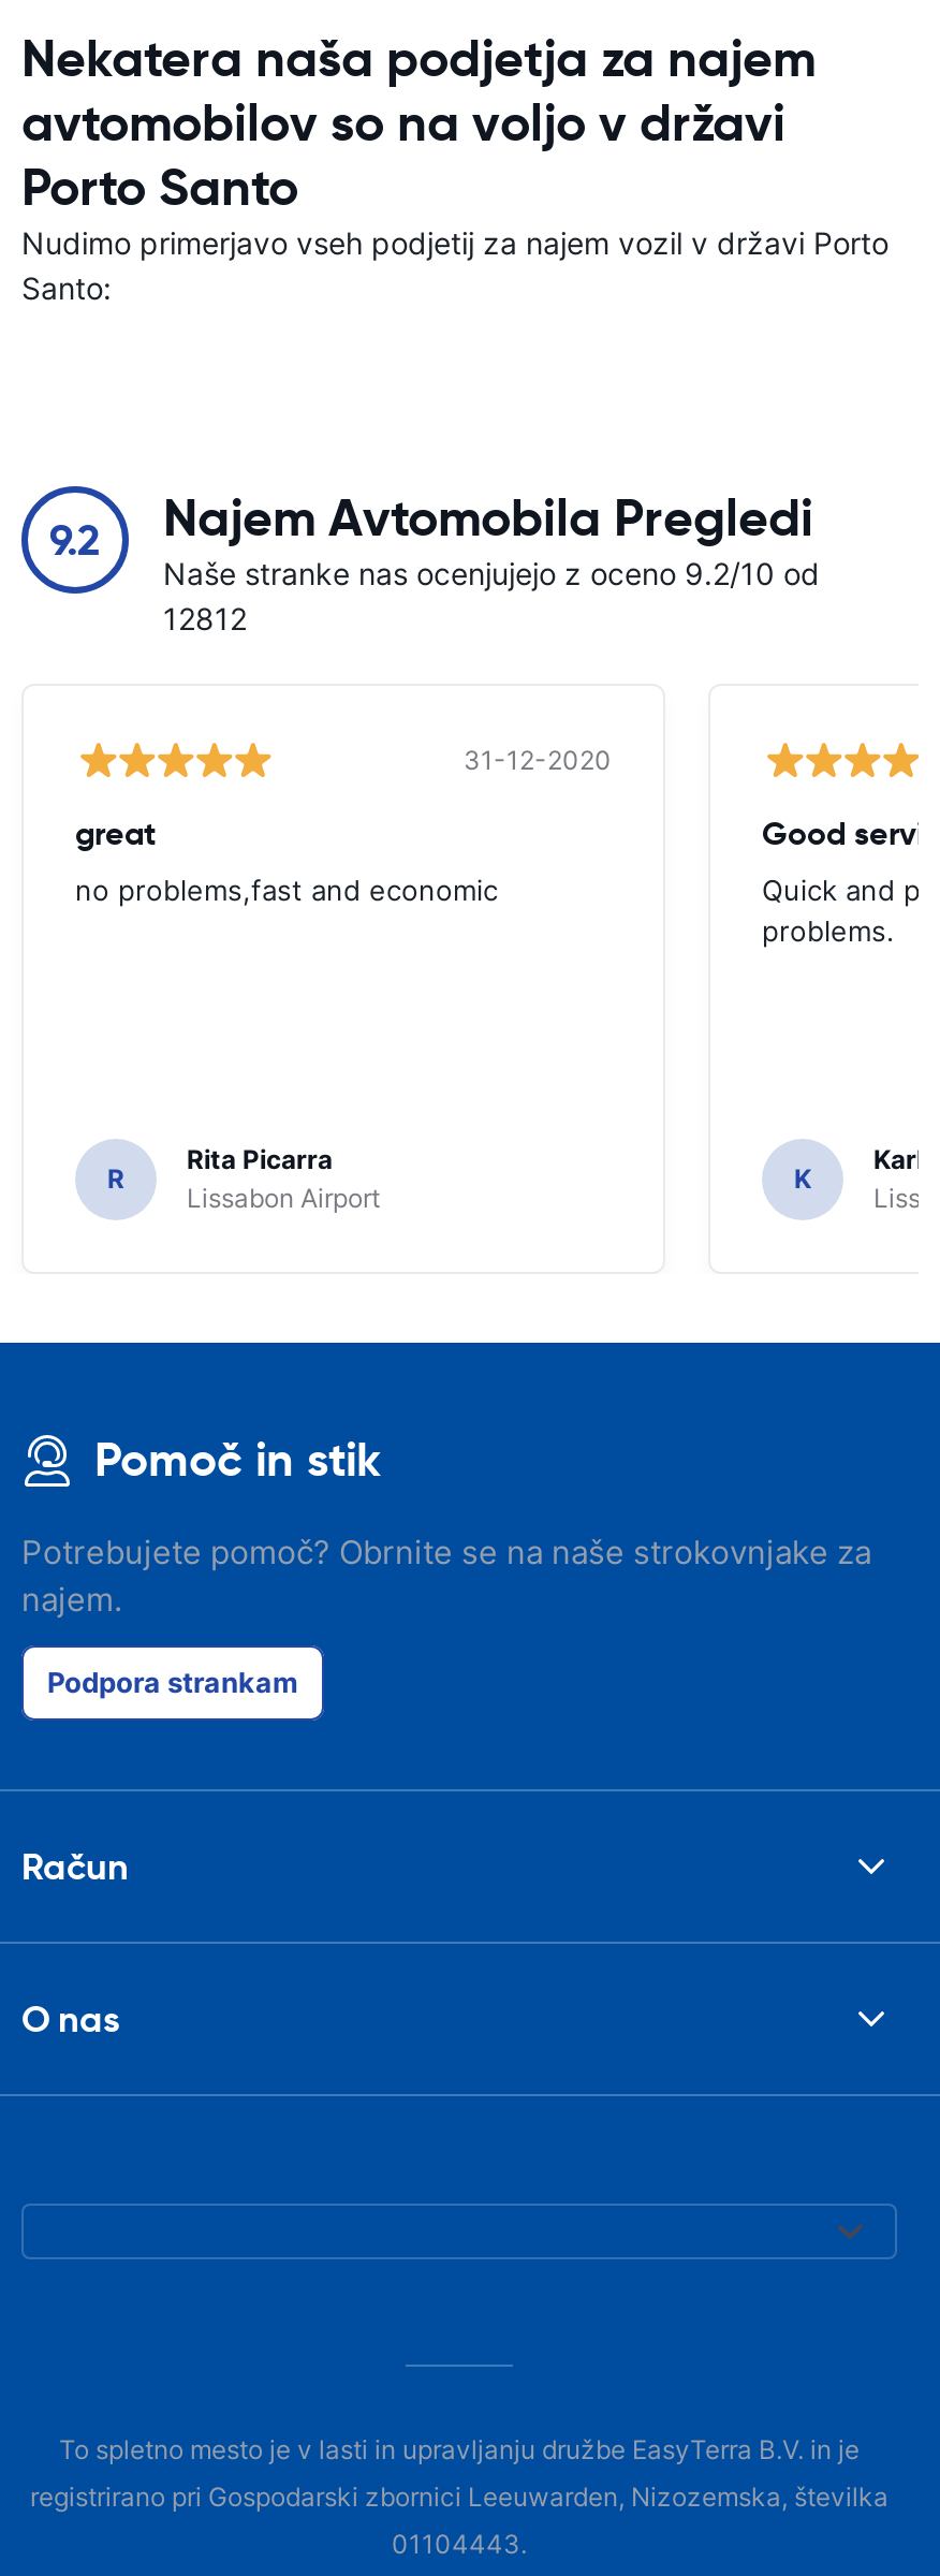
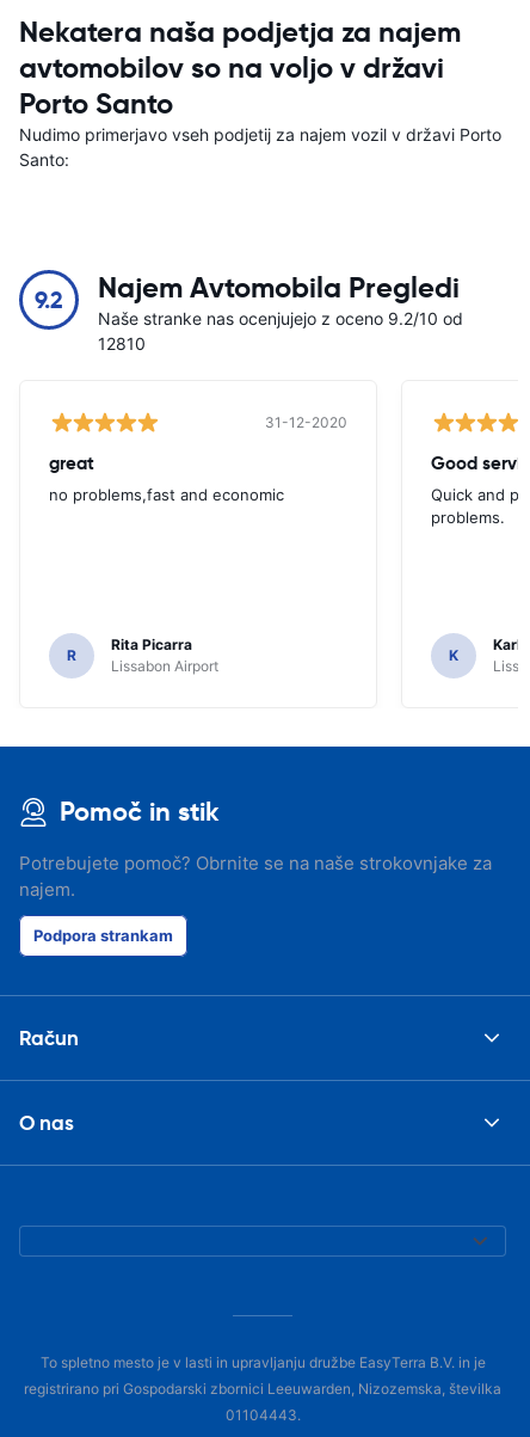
- 12812
+ 12810
